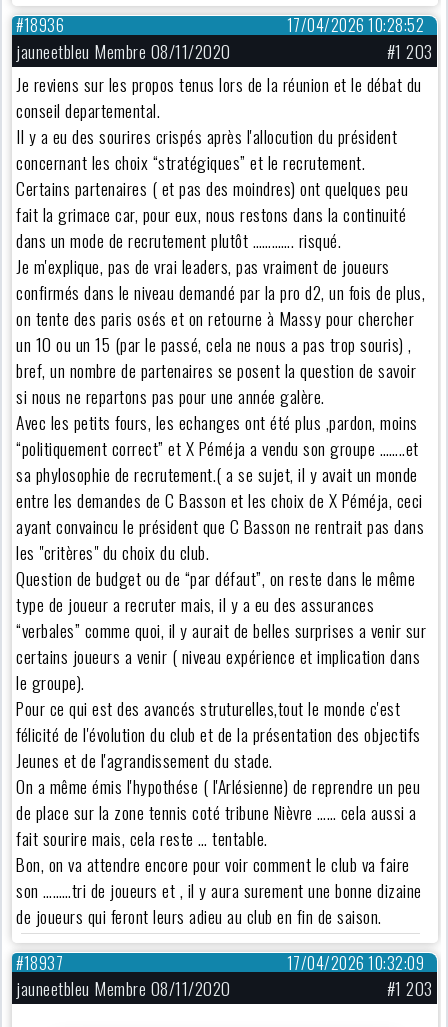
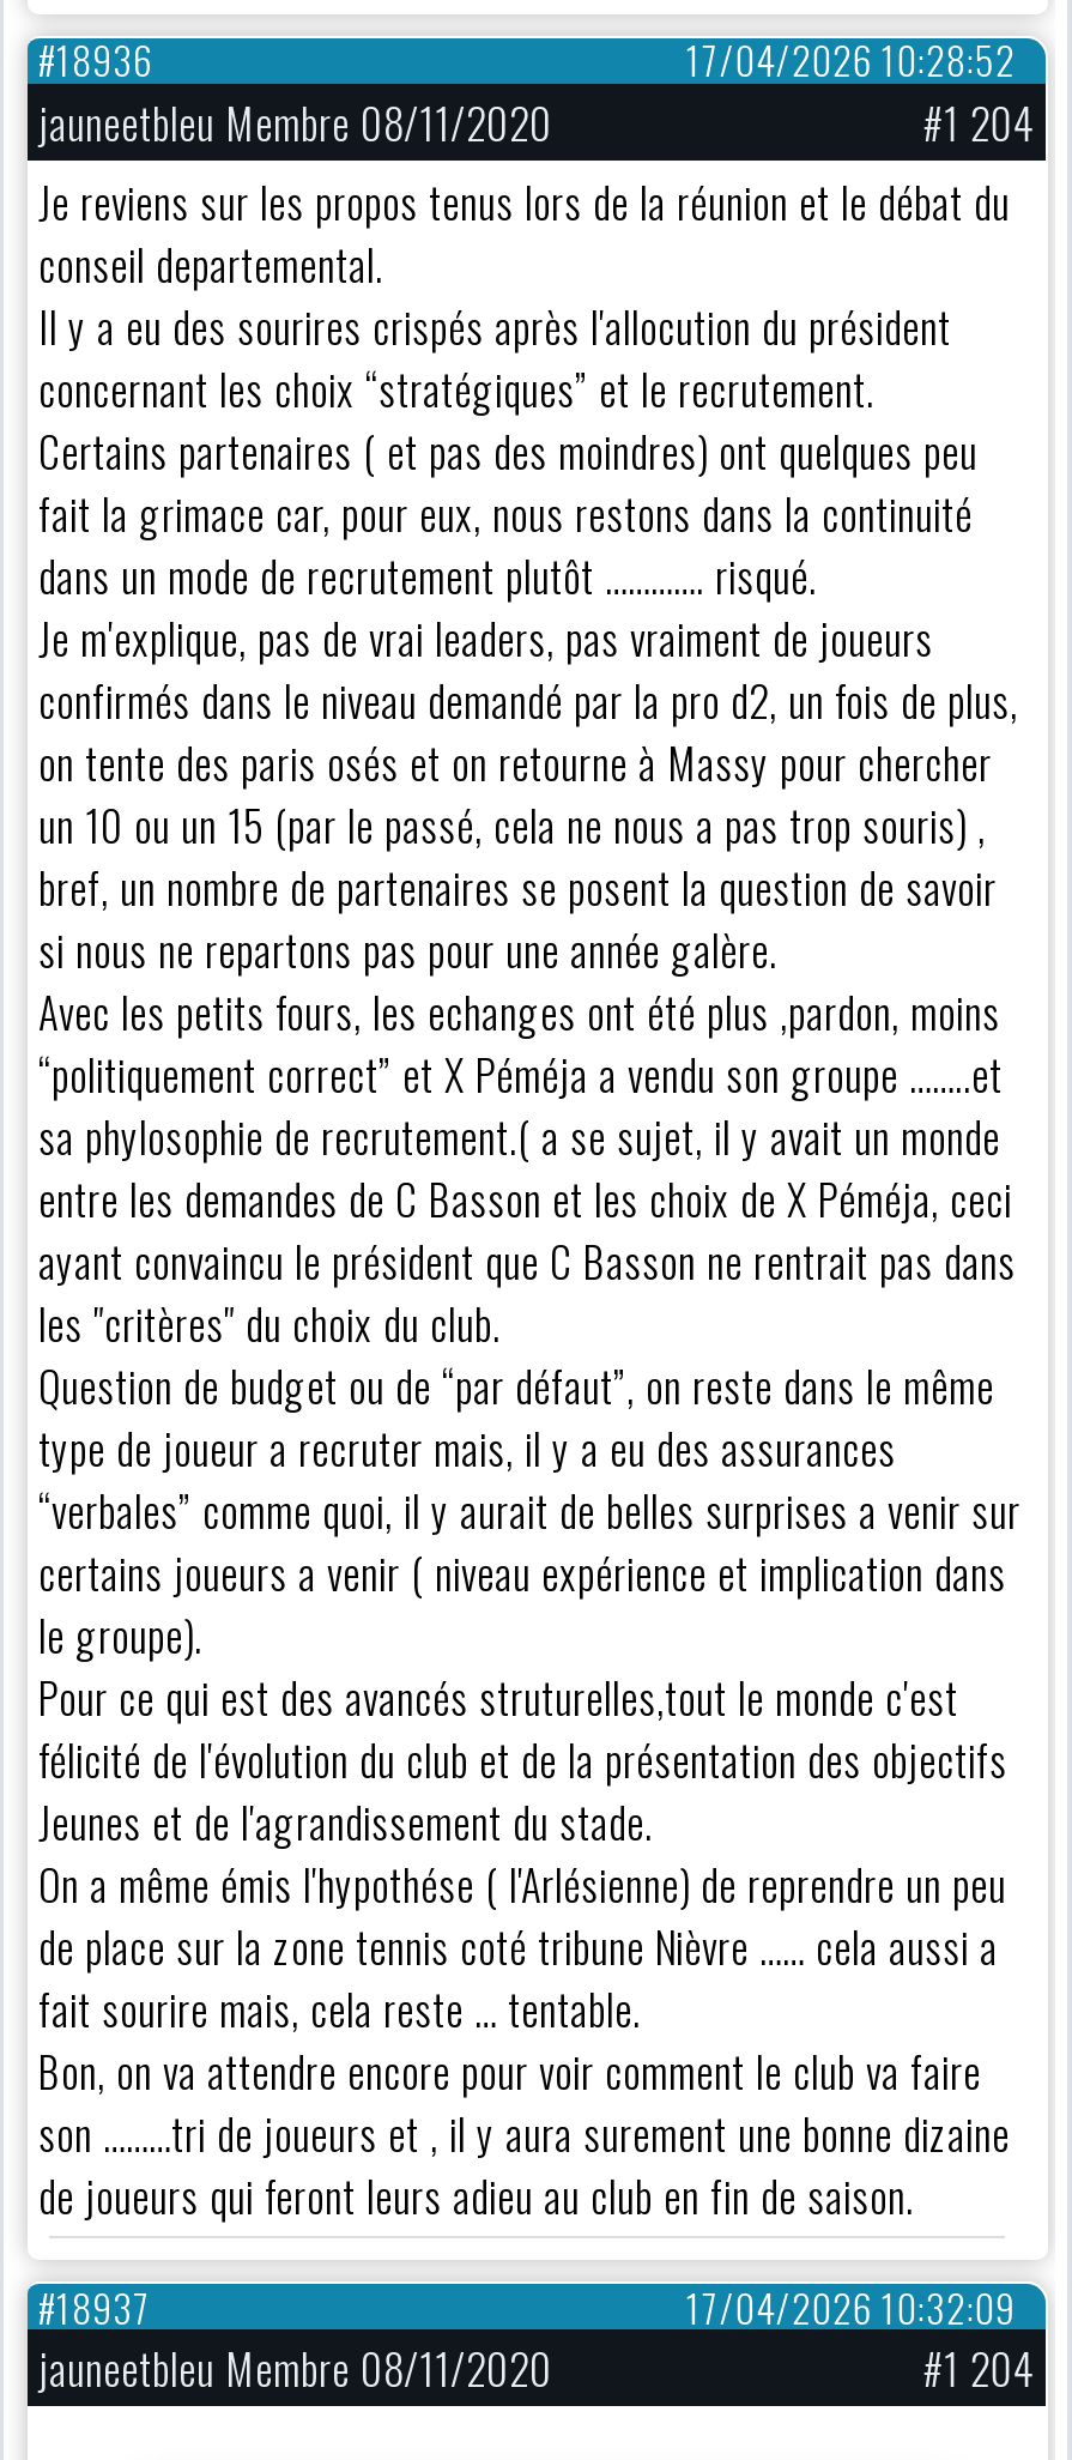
- #1 203
+ #1 204

- #1 203
+ #1 204
